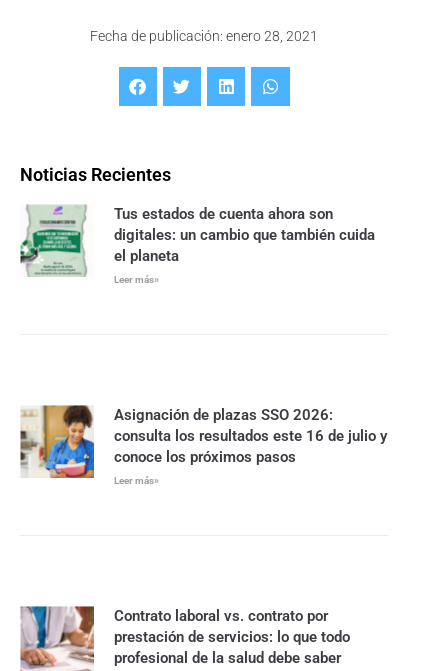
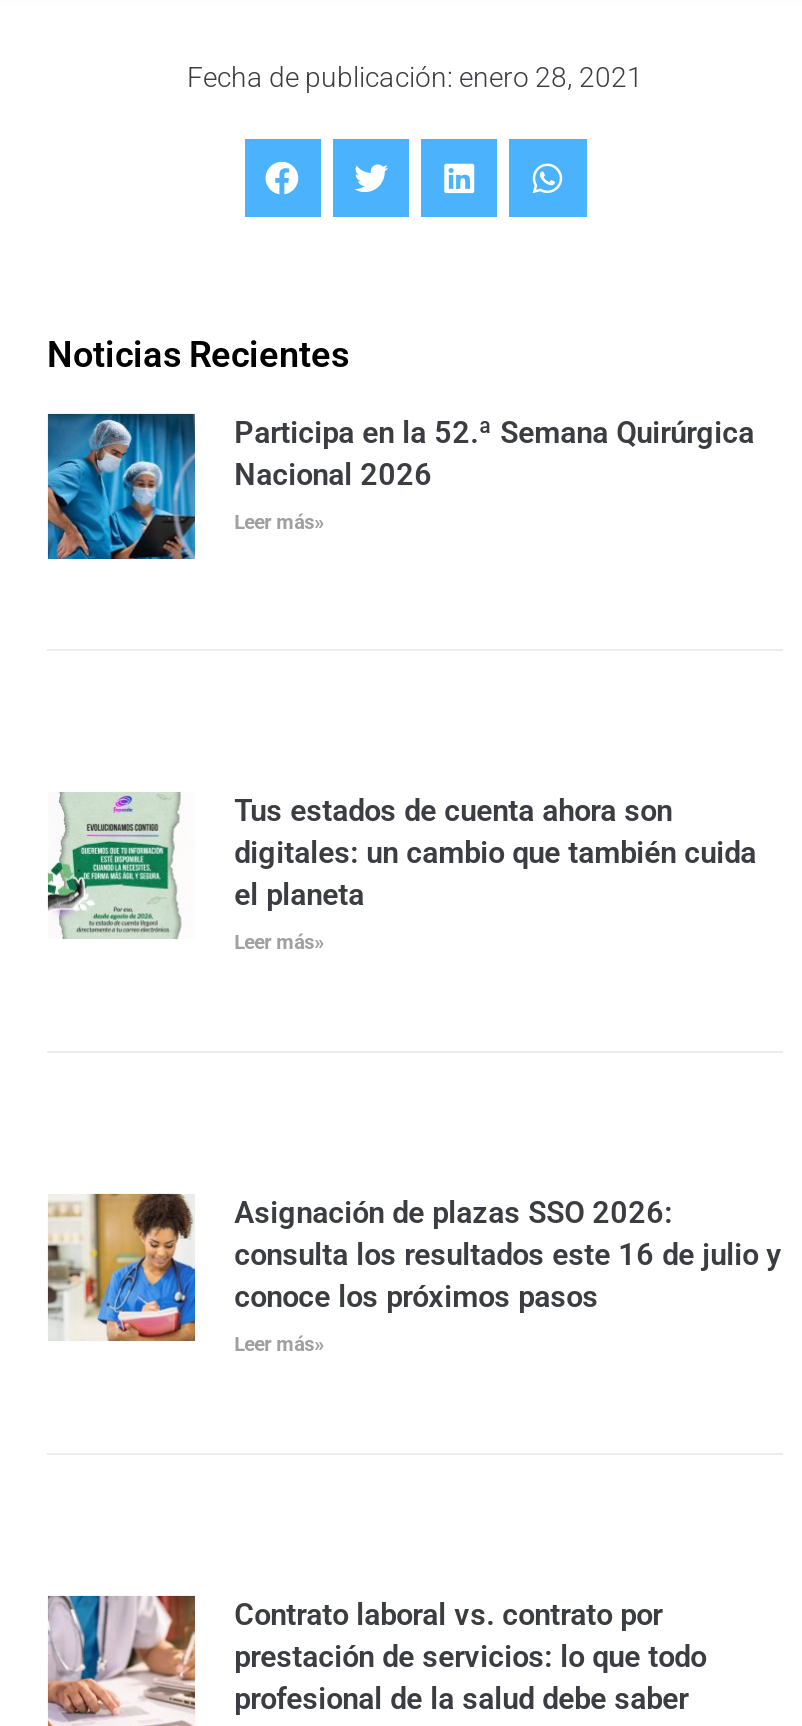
+ [image]
+ Participa en la 52.ª Semana Quirúrgica
+ Nacional 2026
+ Leer más»
